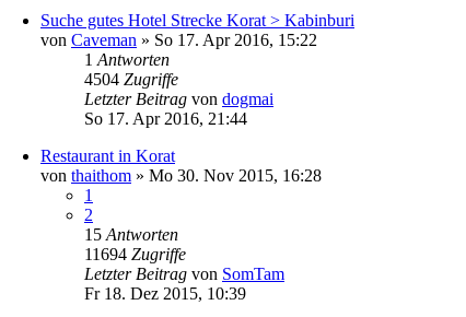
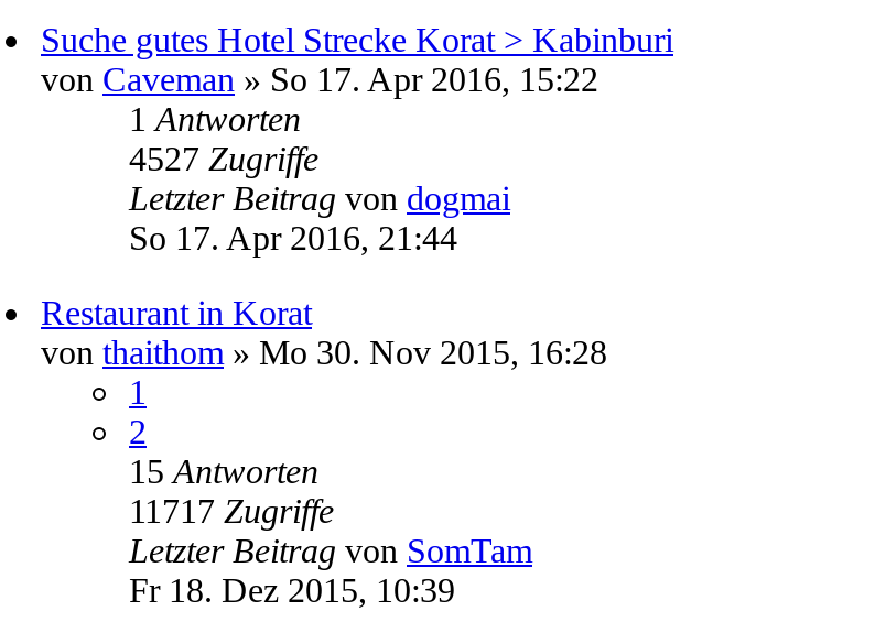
- 4504 Zugriffe
+ 4527 Zugriffe

- 11694 Zugriffe
+ 11717 Zugriffe
